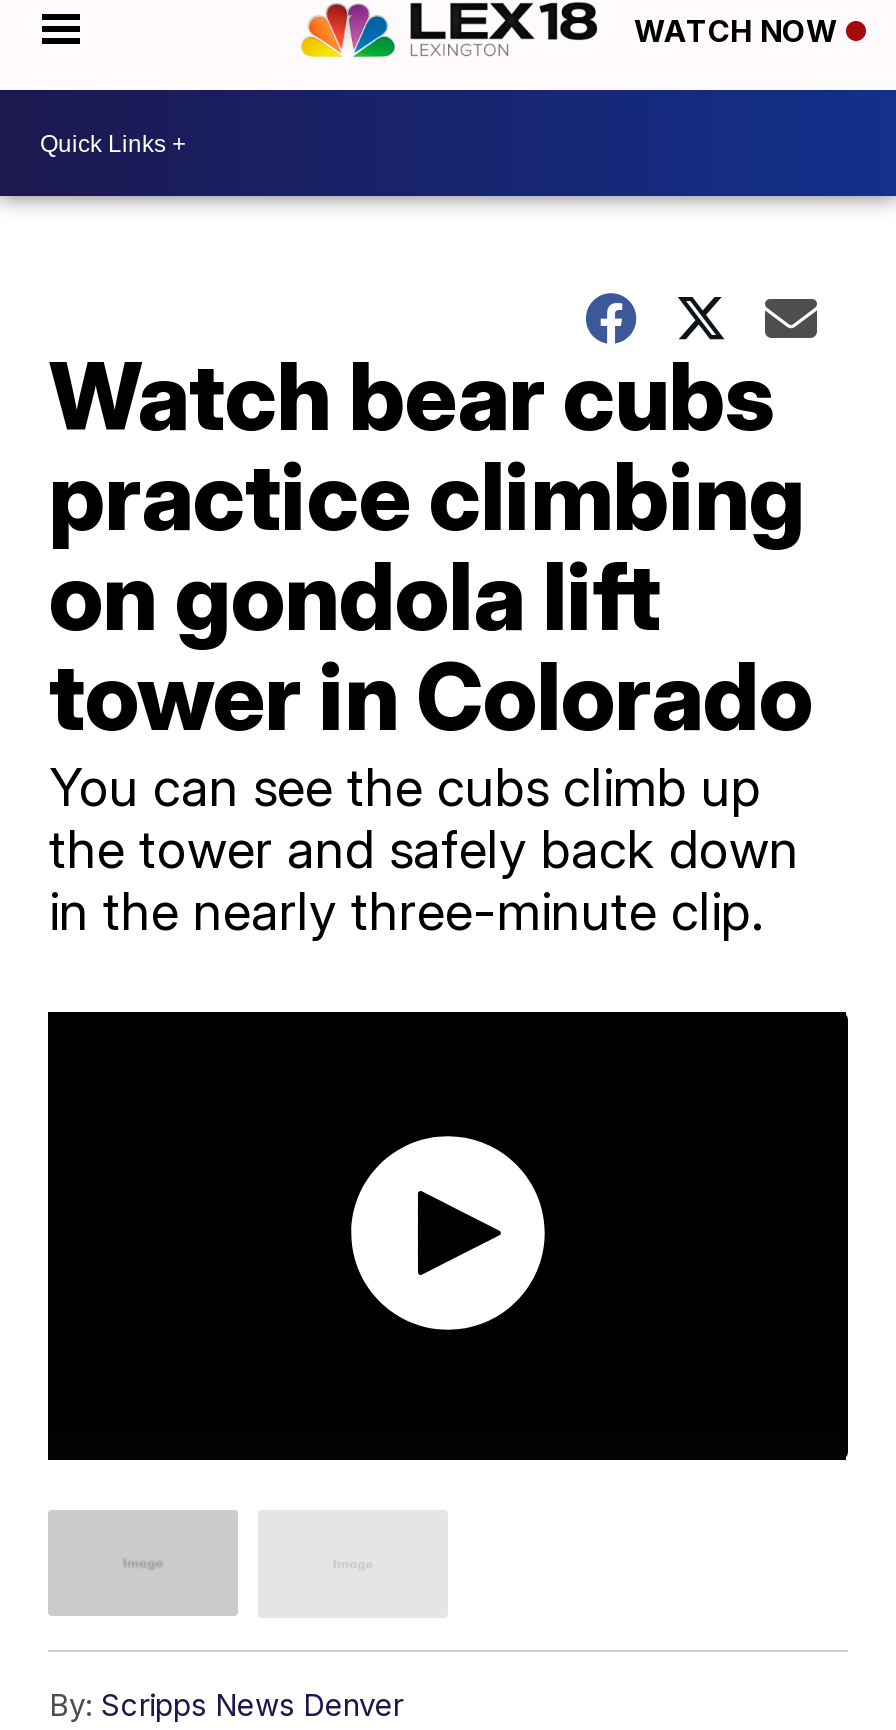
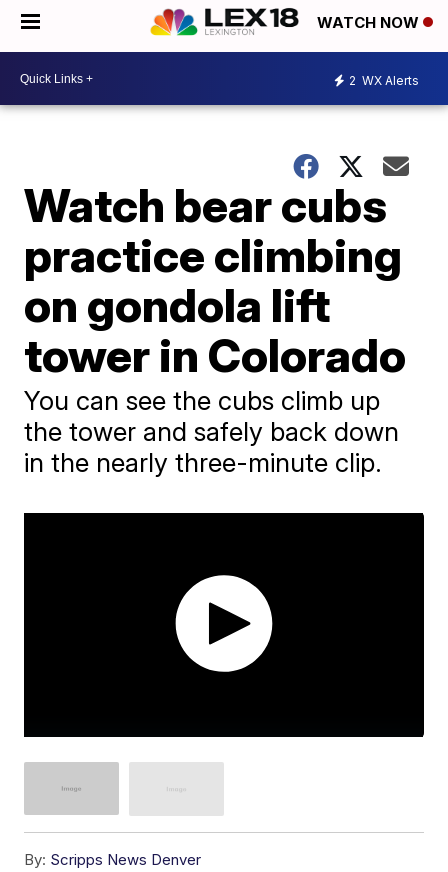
+ 2 WX Alerts
